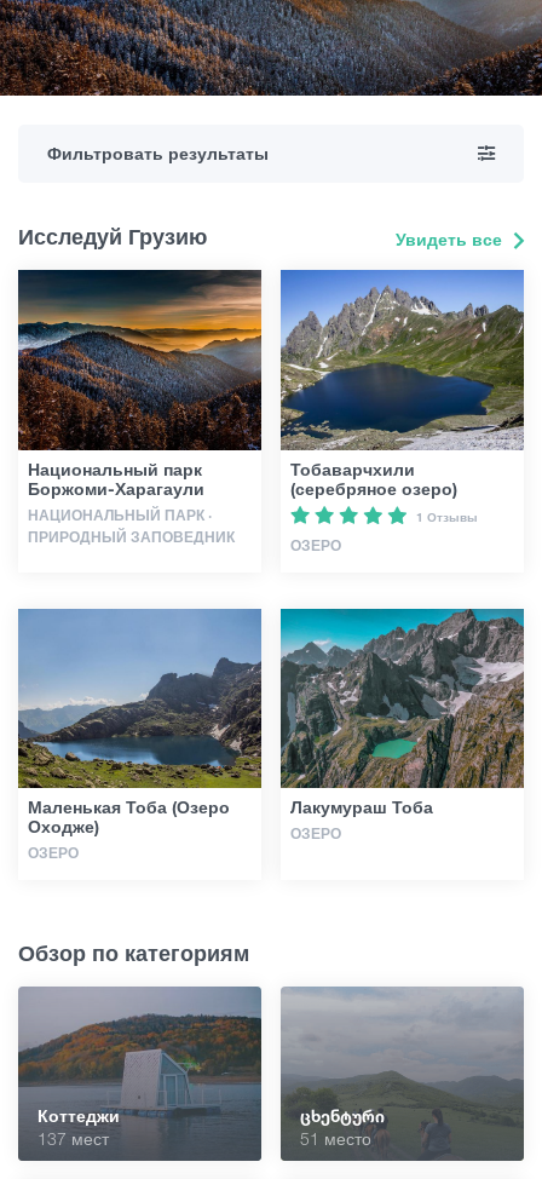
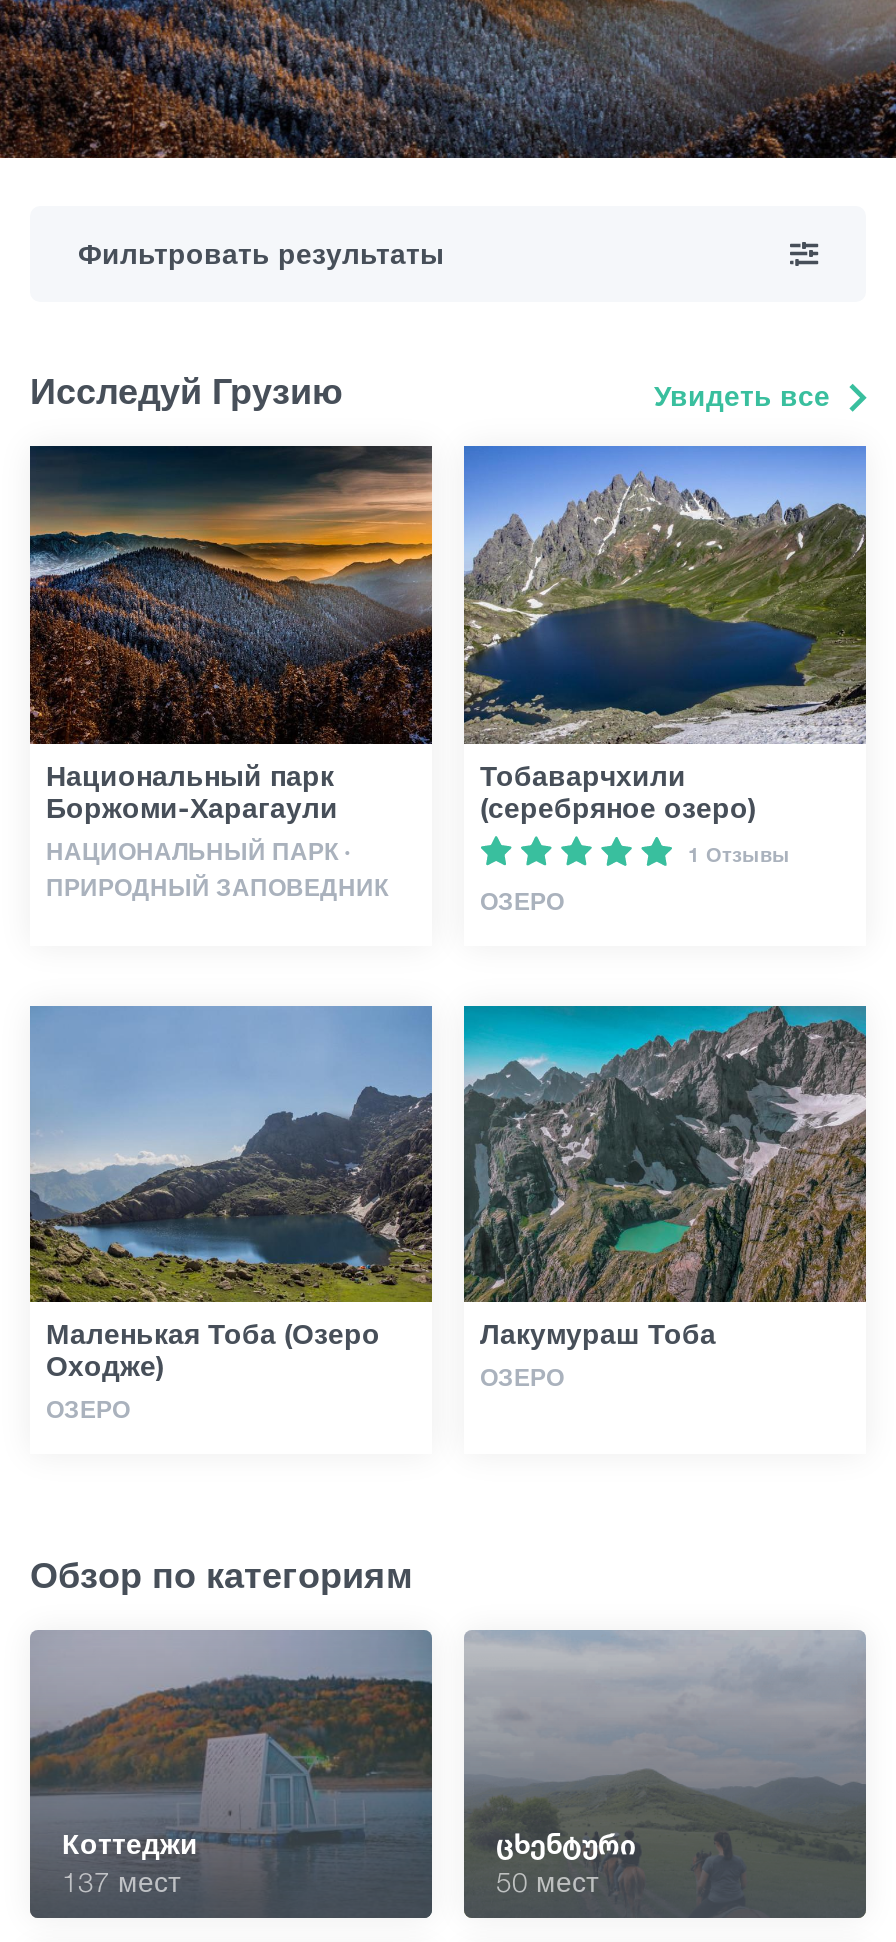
- 51 место
+ 50 мест
